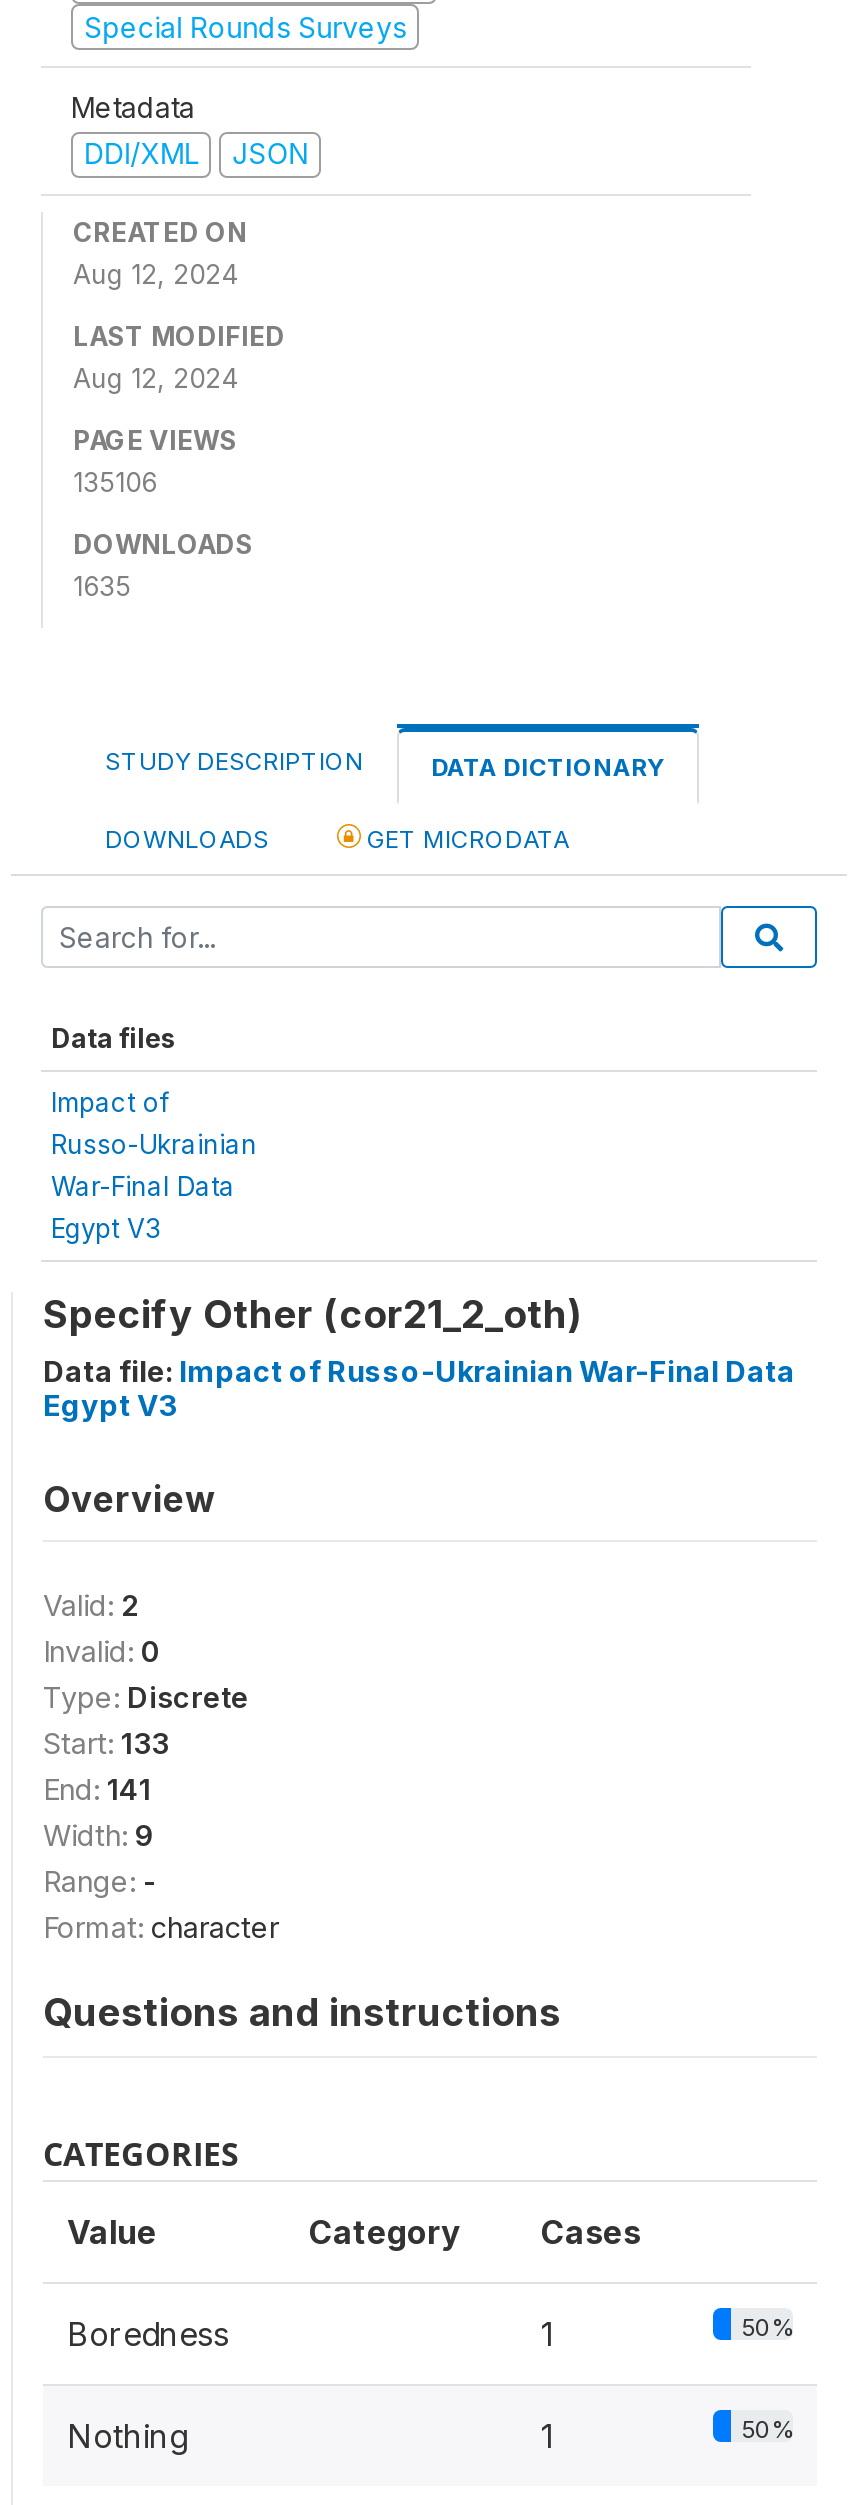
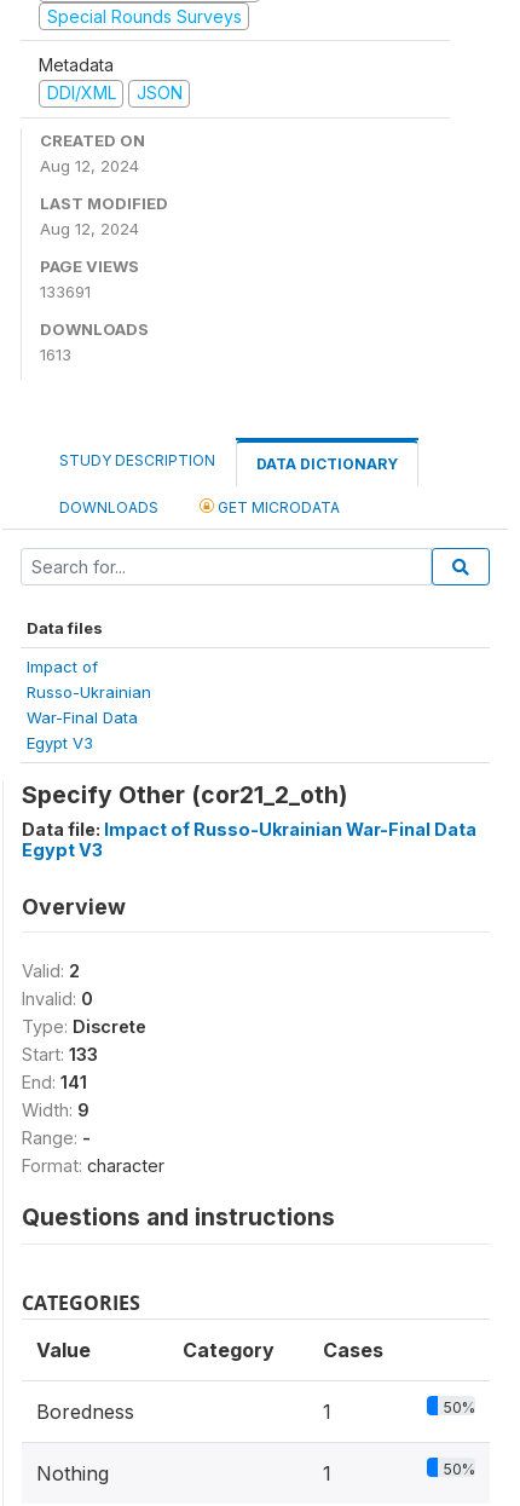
- 135106
+ 133691

- 1635
+ 1613
